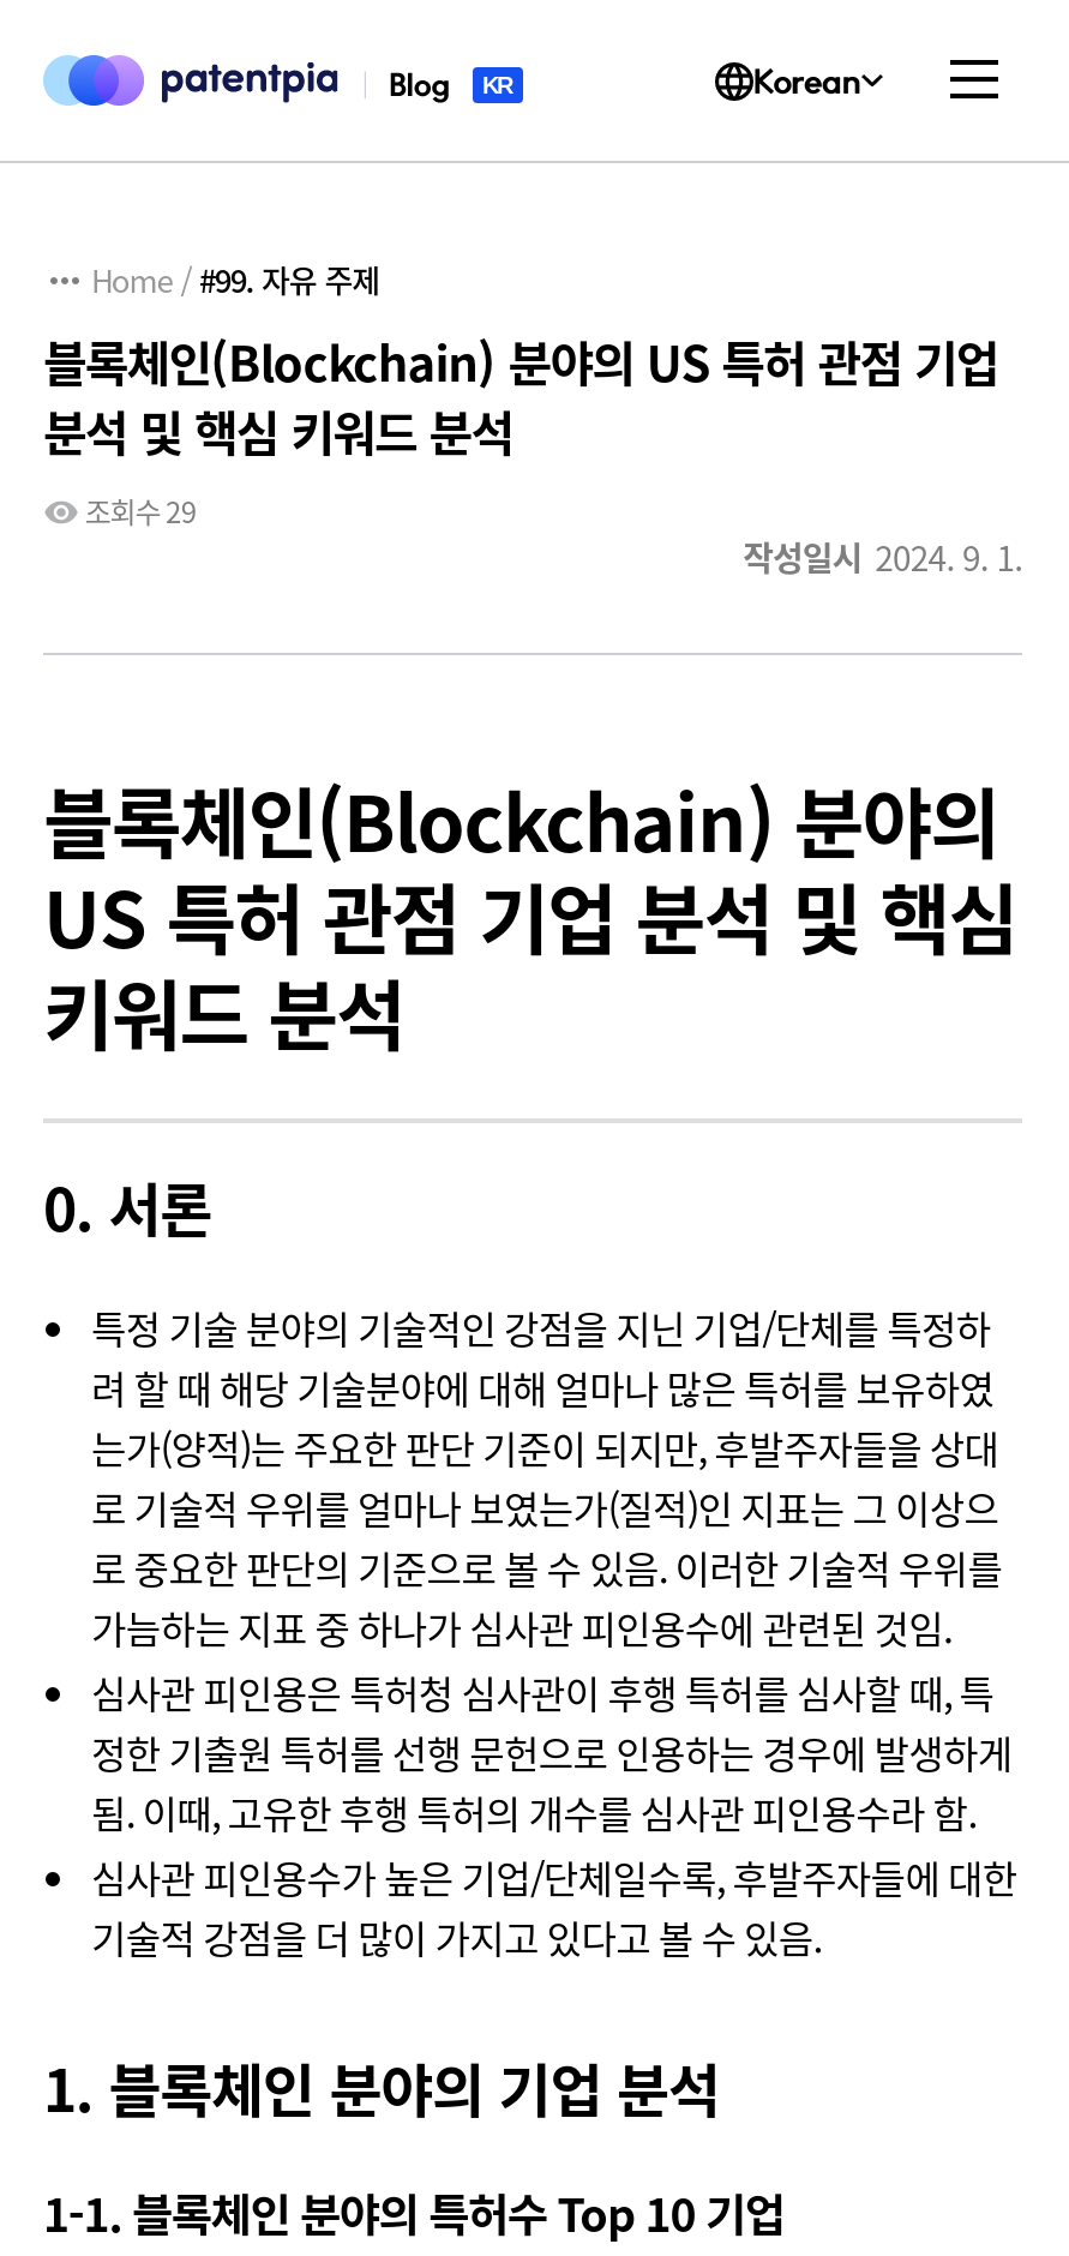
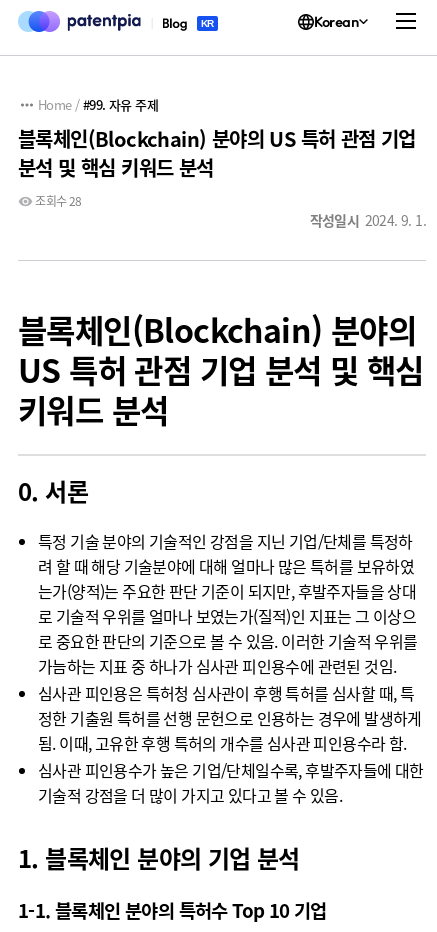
- 조회수 29
+ 조회수 28
